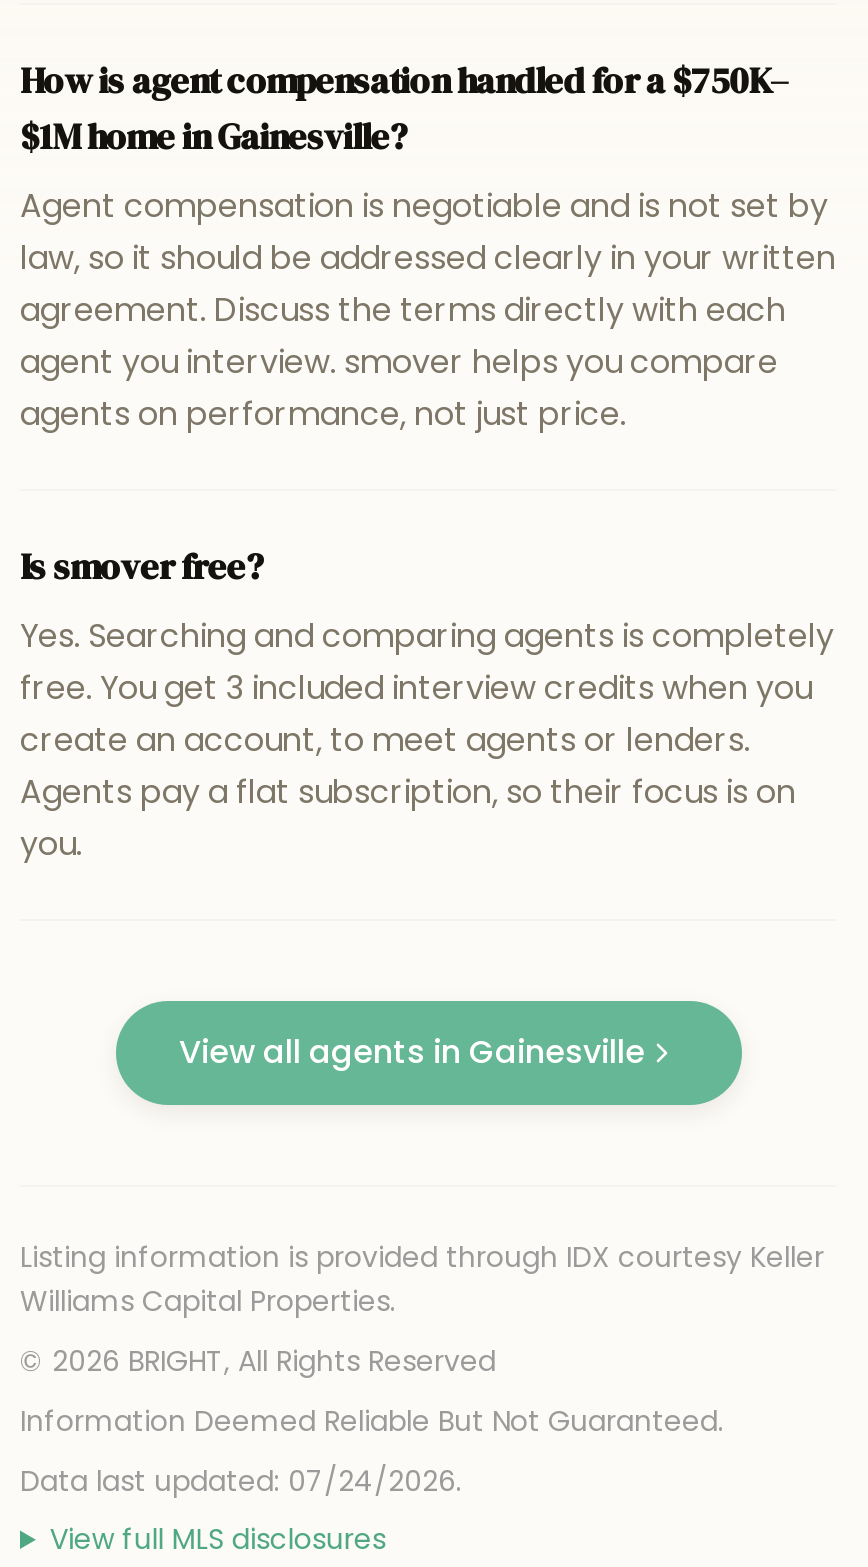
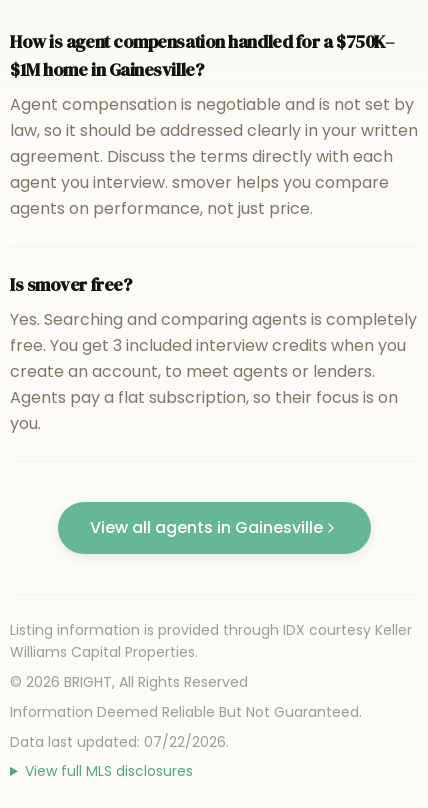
- Data last updated: 07/24/2026.
+ Data last updated: 07/22/2026.
